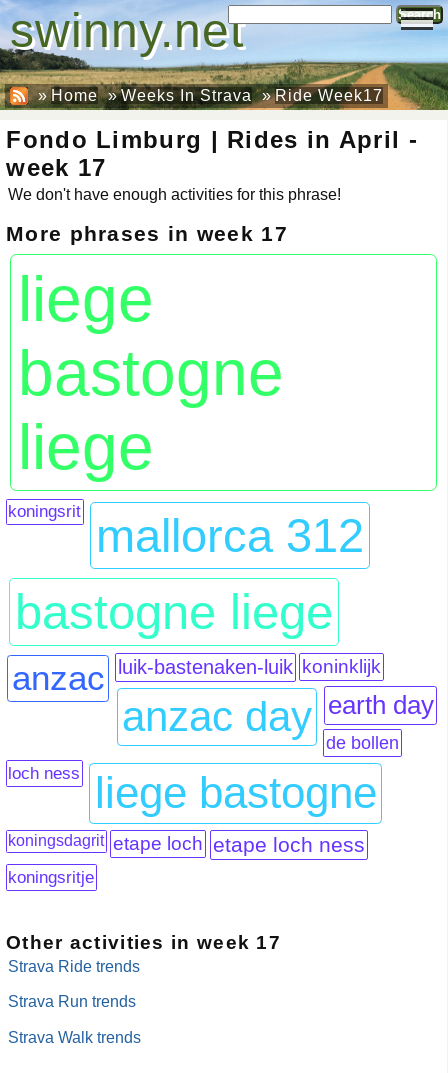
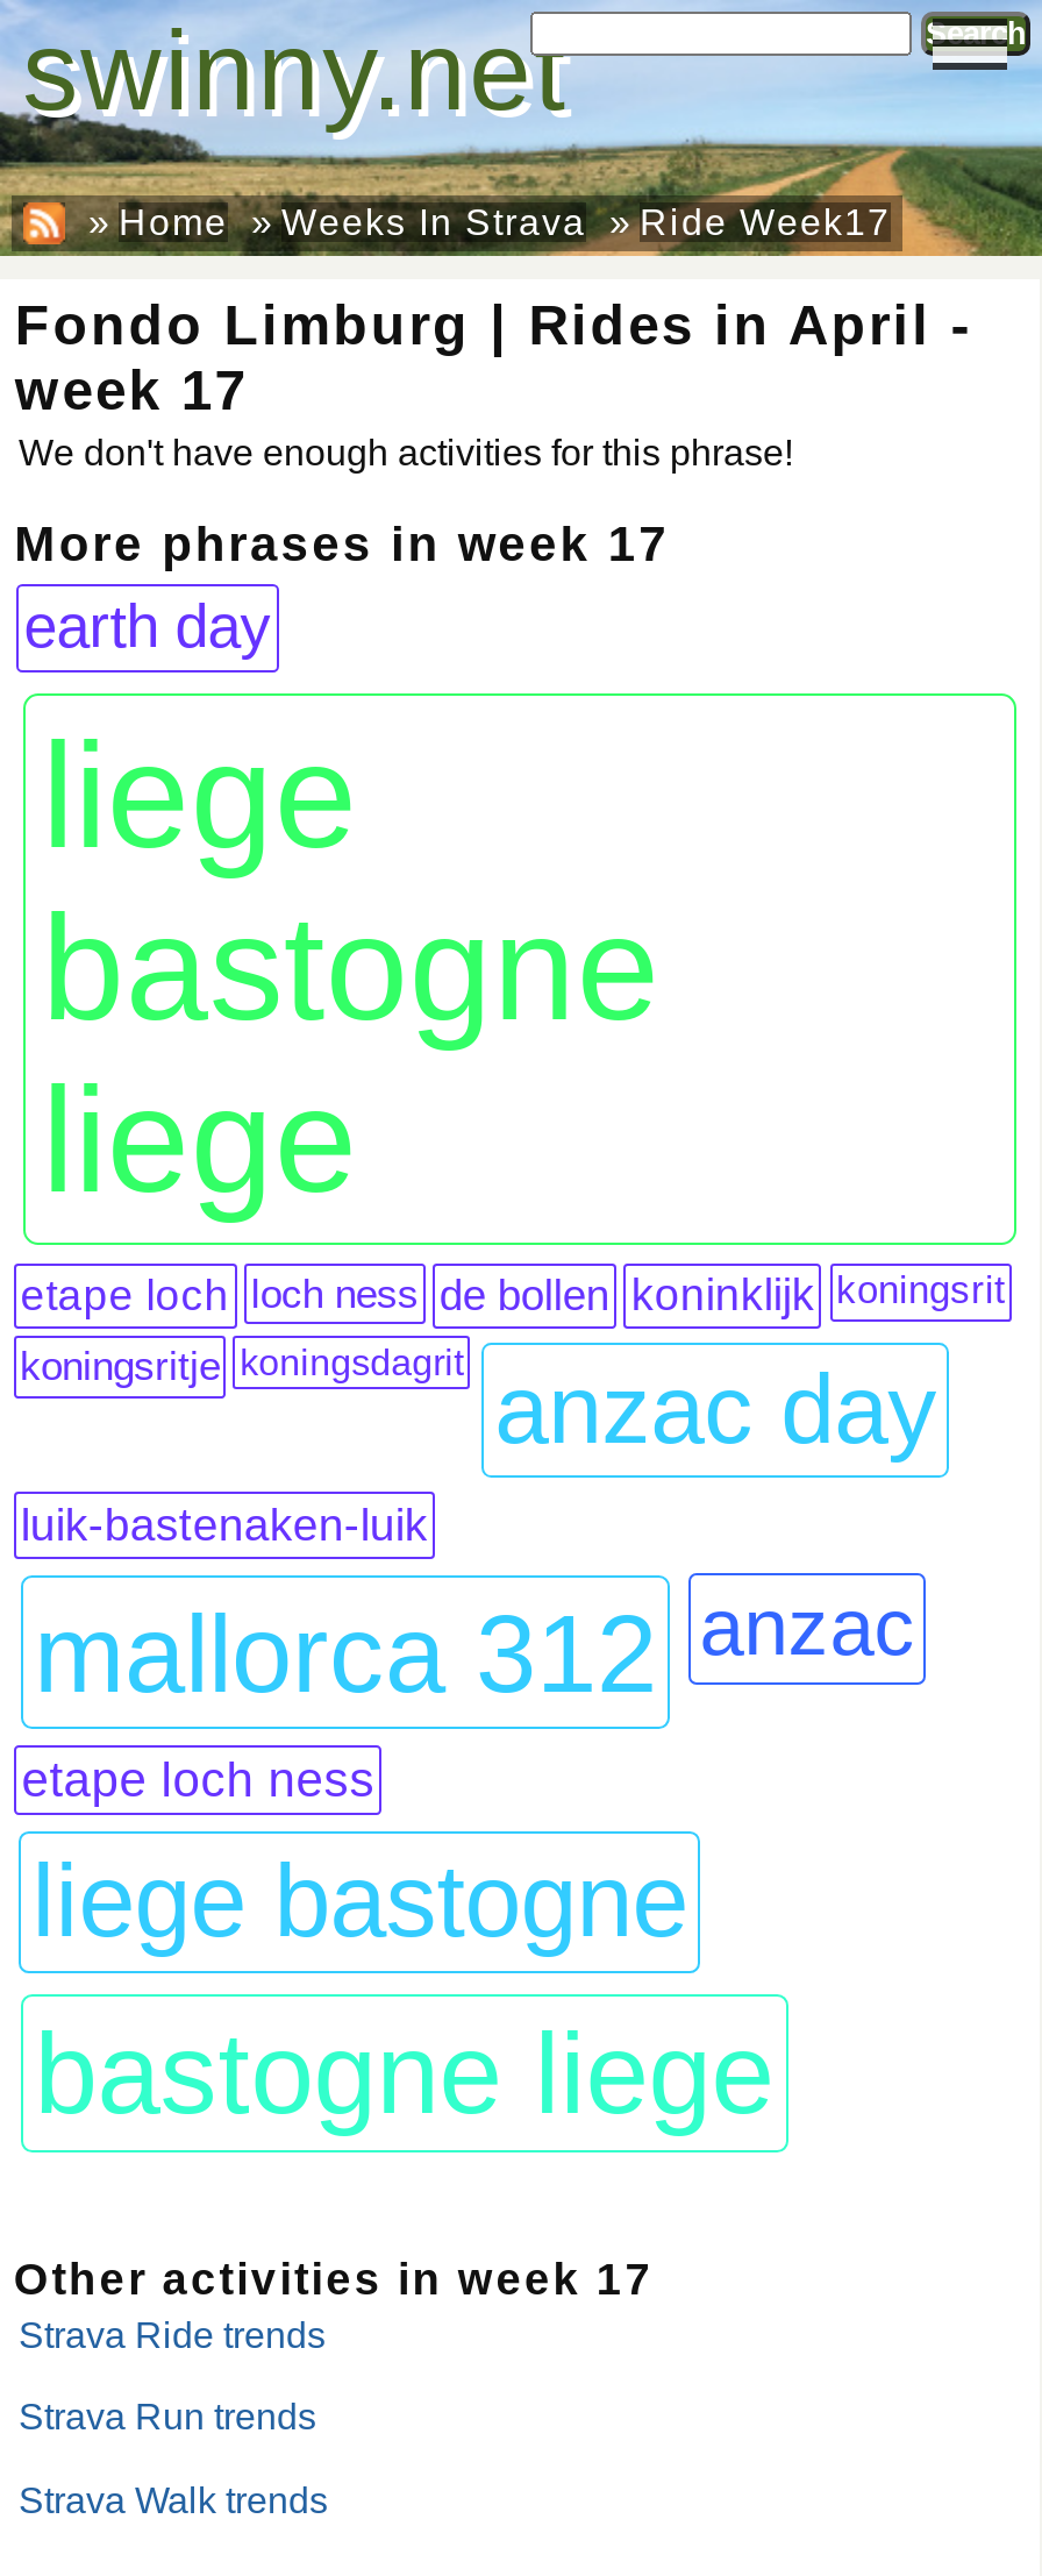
+ earth day

- koningsrit
- mallorca 312
+ etape loch loch ness de bollen koninklijk koningsrit
+ koningsritje koningsdagrit
+ anzac day
+ luik-bastenaken-luik
+ mallorca 312 anzac
+ etape loch ness

moved down: bastogne liege

- anzac luik-bastenaken-luik koninklijk
- anzac day earth day
- de bollen
- loch ness
- koningsdagrit etape loch etape loch ness
- koningsritje

moved up: liege bastogne
